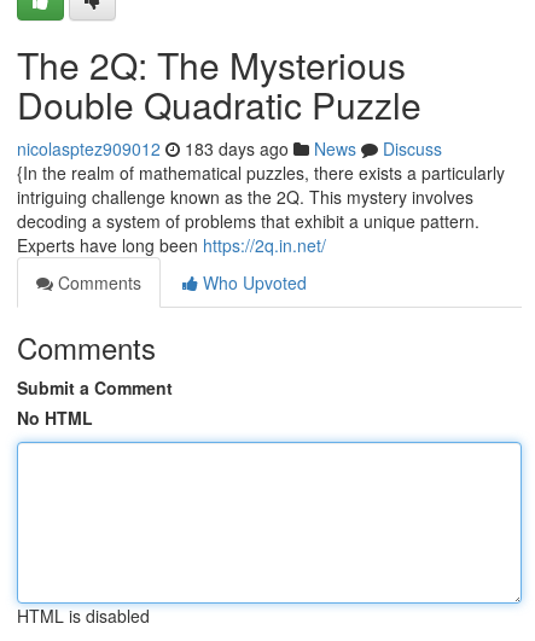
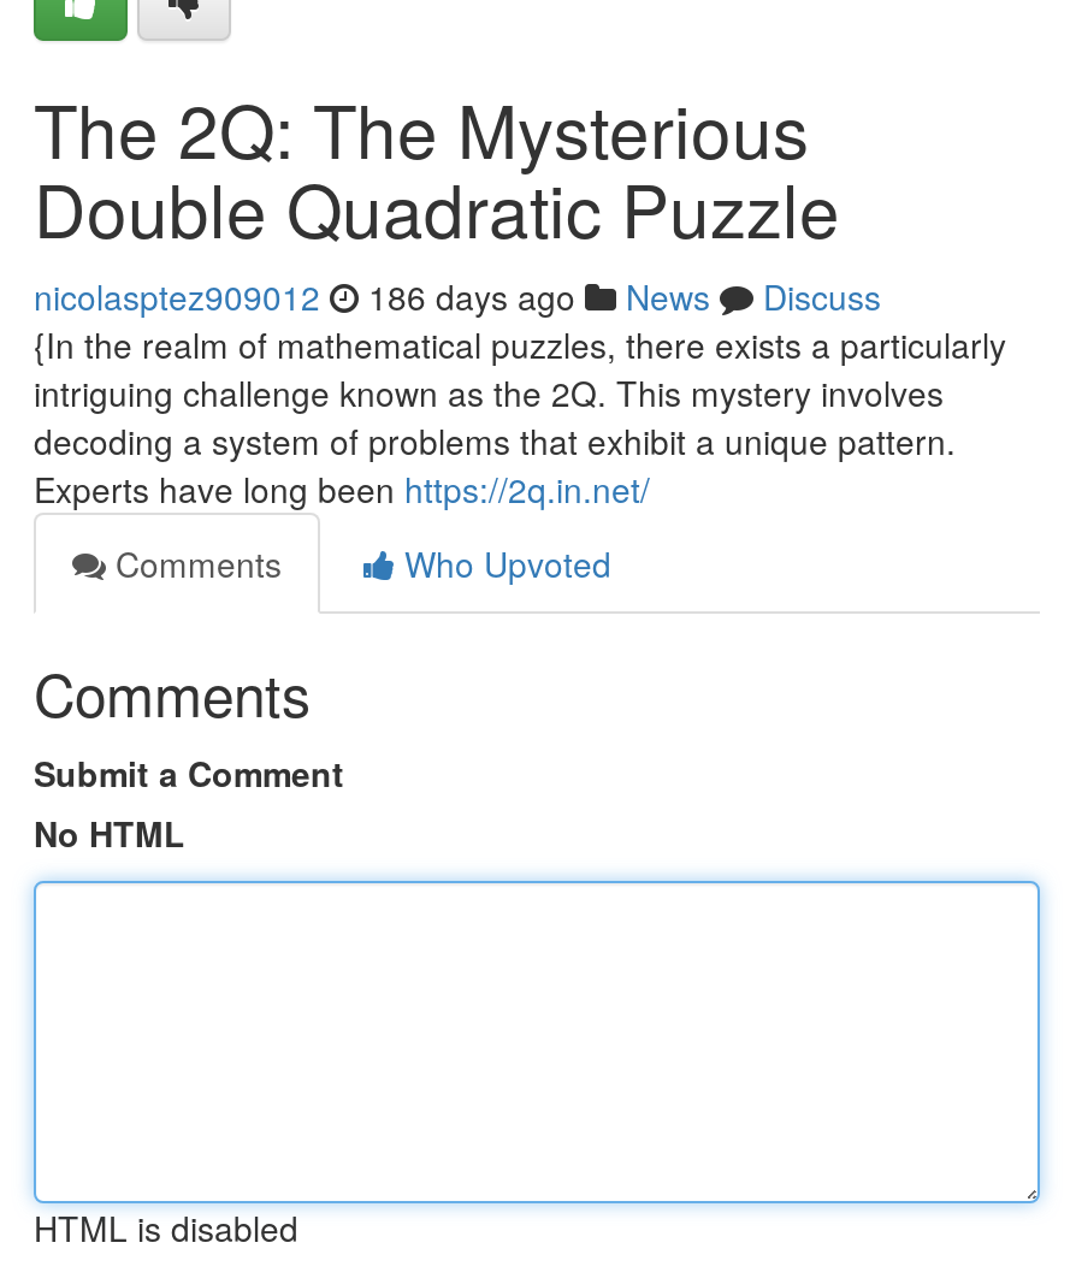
- nicolasptez909012 183 days ago News Discuss
+ nicolasptez909012 186 days ago News Discuss
